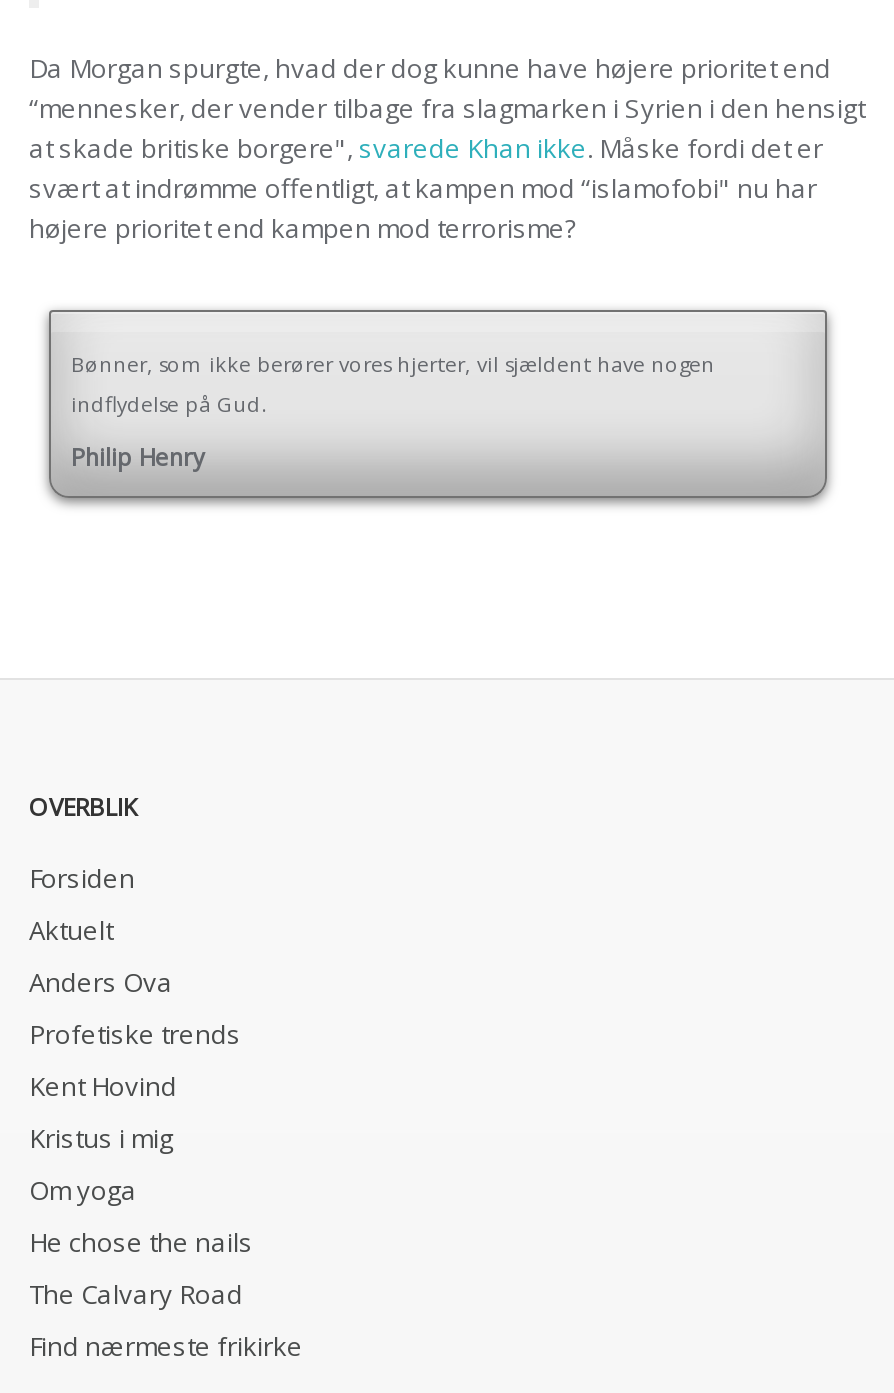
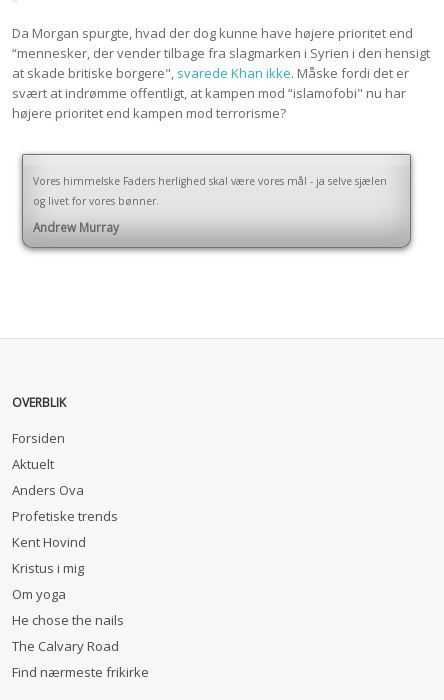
- Bønner, som ikke berører vores hjerter, vil sjældent have nogen
- indflydelse på Gud.
+ Vores himmelske Faders herlighed skal være vores mål - ja selve sjælen
+ og livet for vores bønner.

- Philip Henry
+ Andrew Murray
